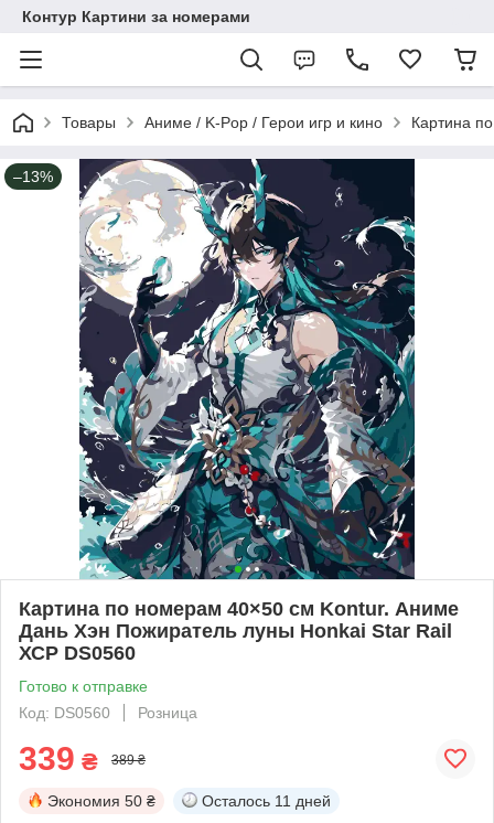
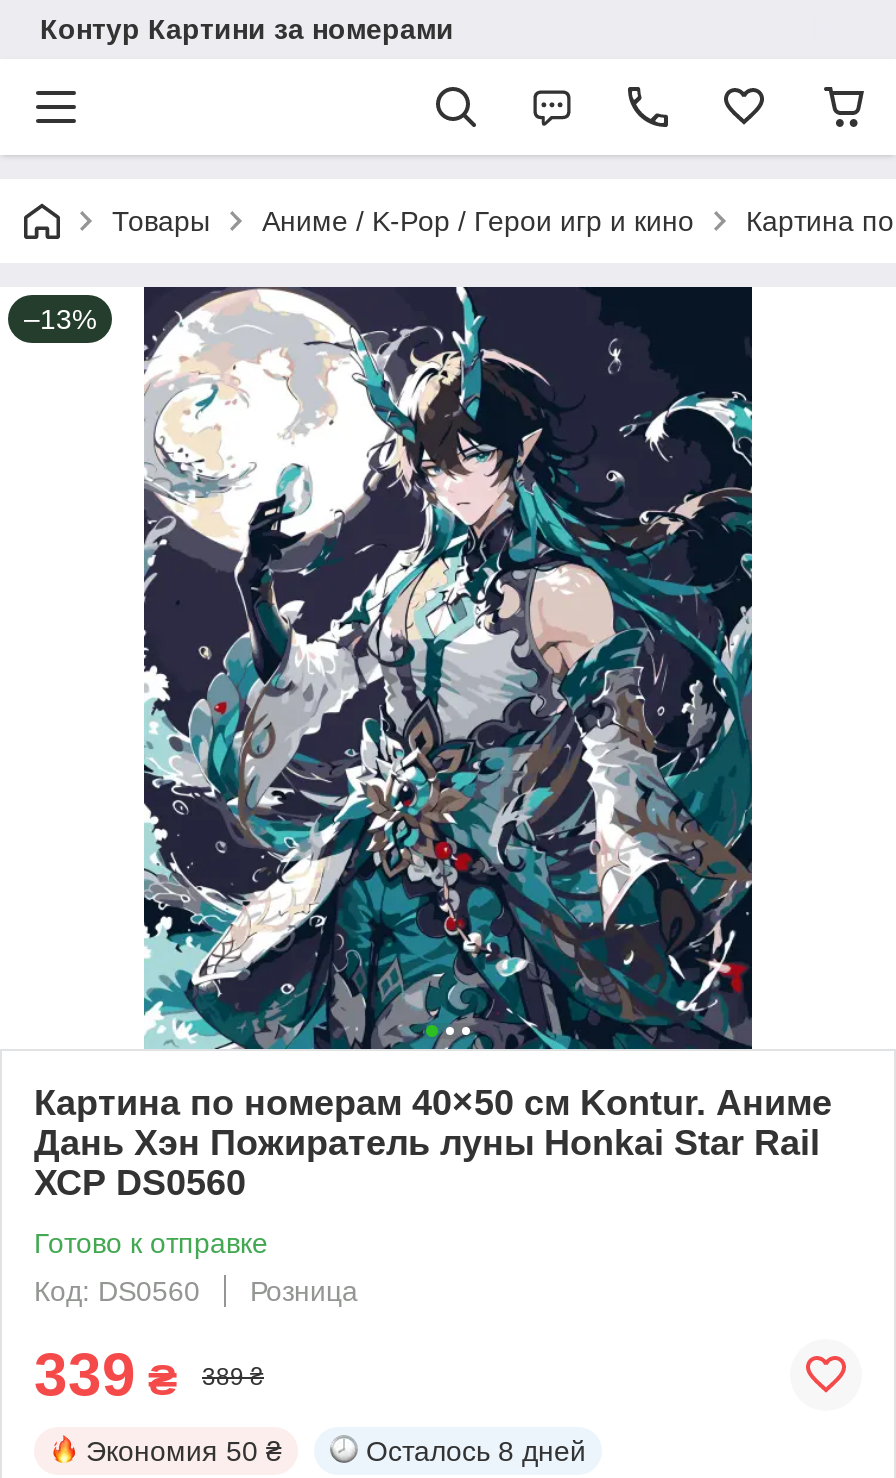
- Осталось 11 дней
+ Осталось 8 дней
